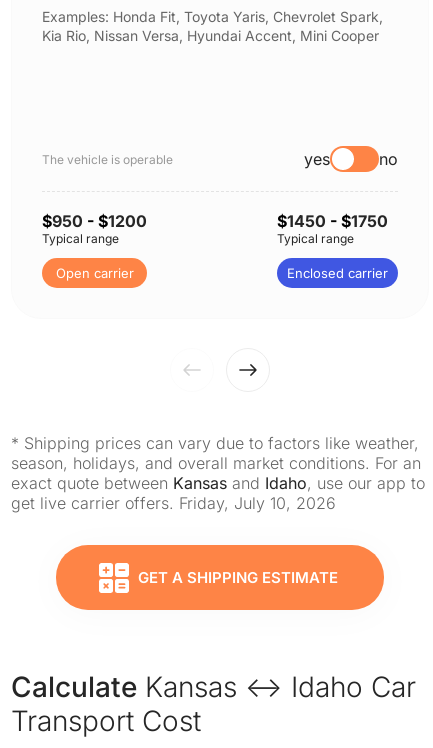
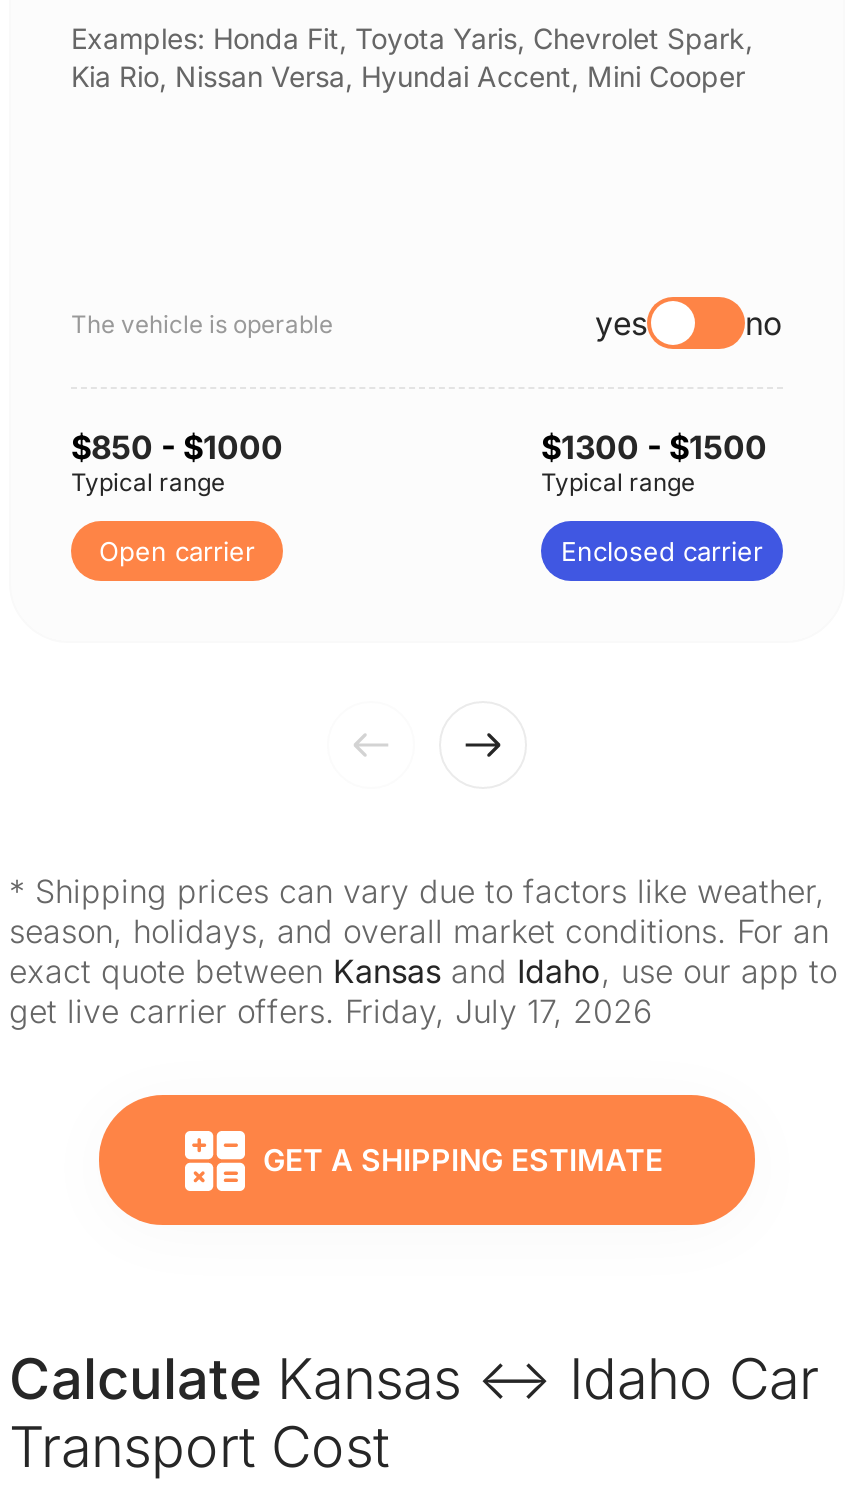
- $950 - $1200
+ $850 - $1000

- $1450 - $1750
+ $1300 - $1500

- get live carrier offers. Friday, July 10, 2026
+ get live carrier offers. Friday, July 17, 2026
